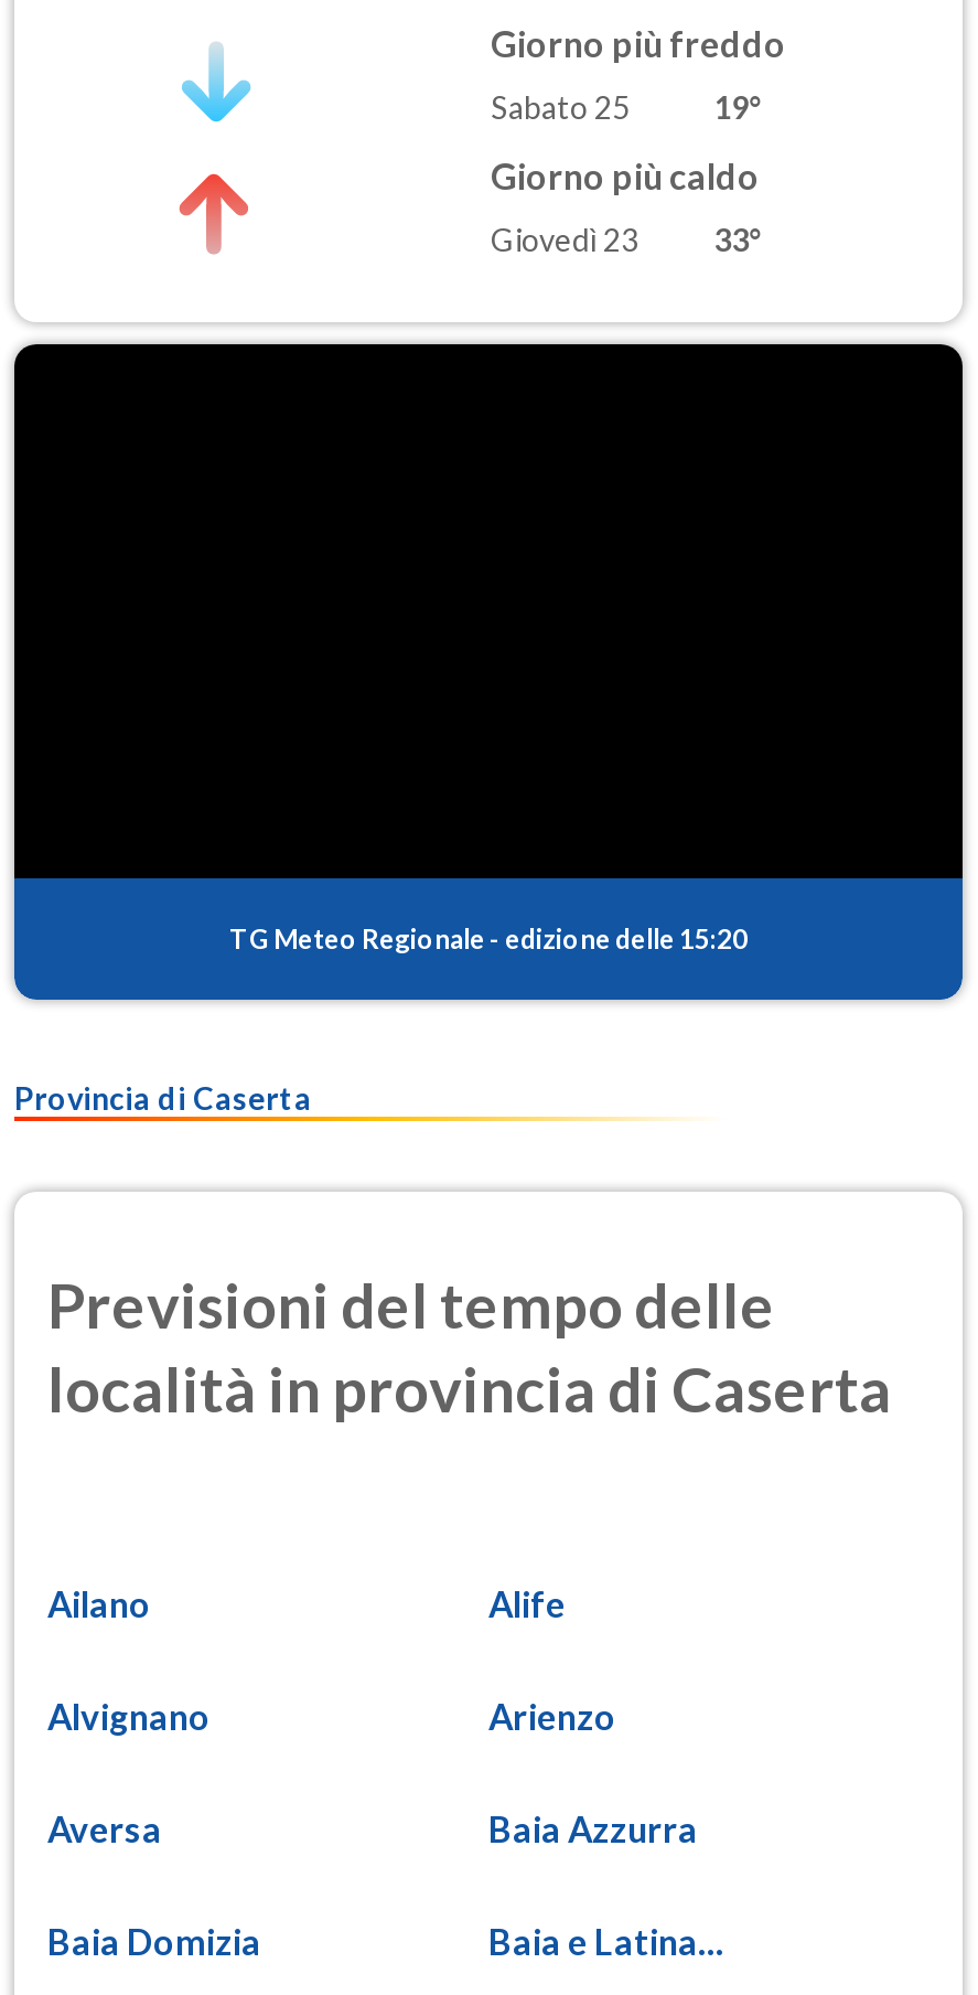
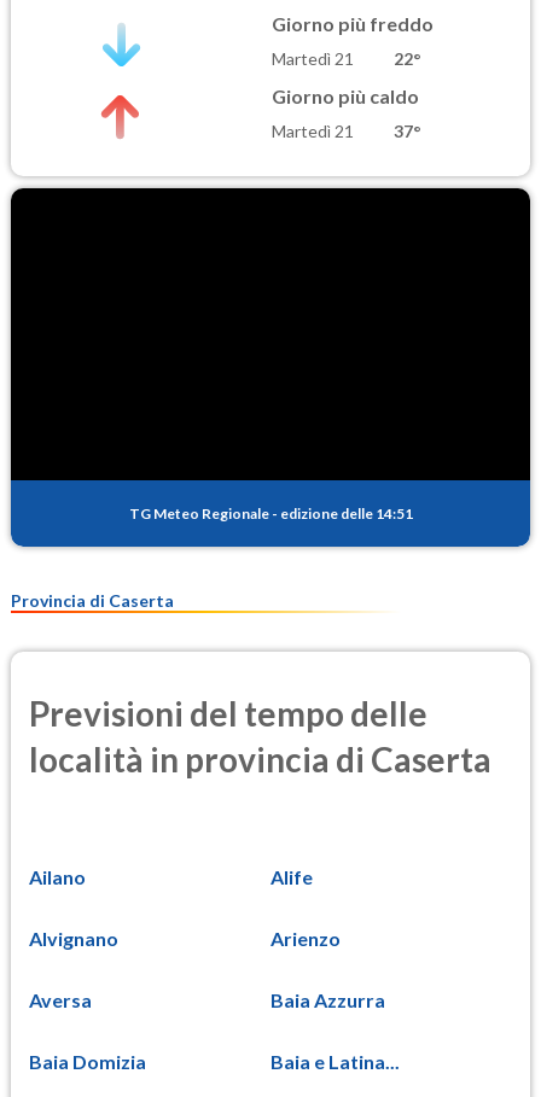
- Sabato 25
- 19°
+ Martedì 21
+ 22°

- Giovedì 23
- 33°
+ Martedì 21
+ 37°

- TG Meteo Regionale - edizione delle 15:20
+ TG Meteo Regionale - edizione delle 14:51
